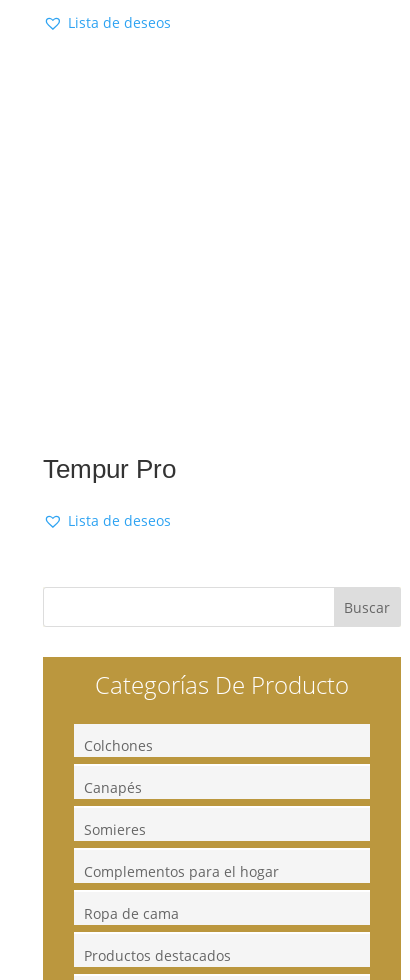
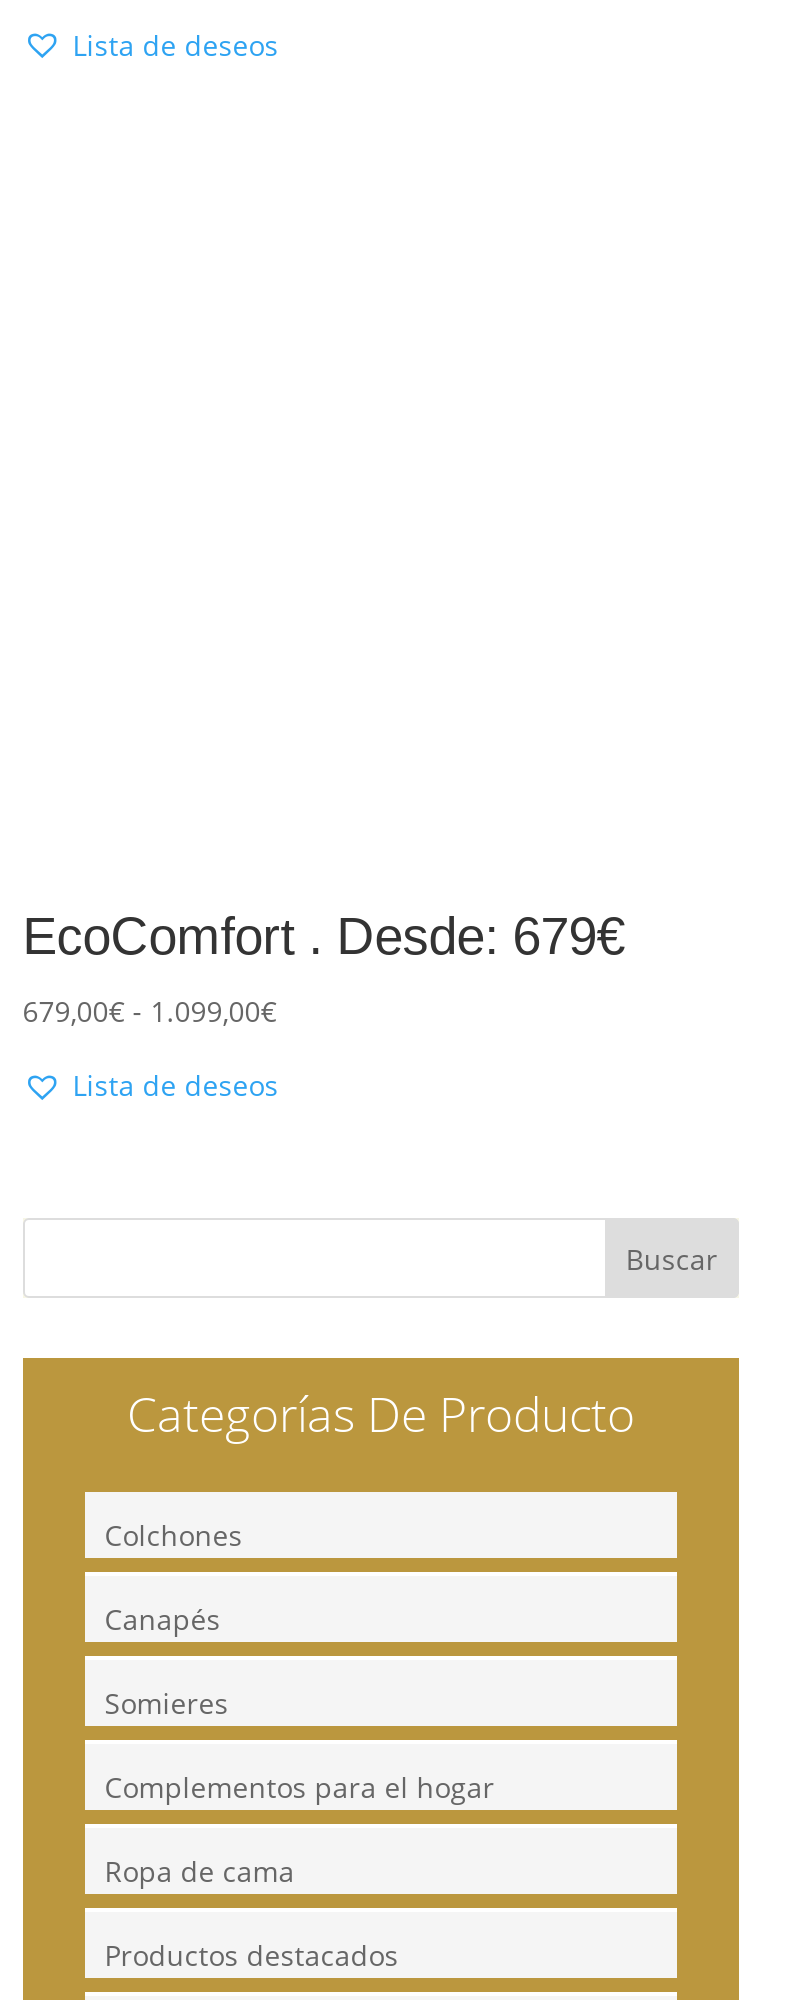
- Tempur Pro
+ EcoComfort . Desde: 679€
+ 679,00€ - 1.099,00€
